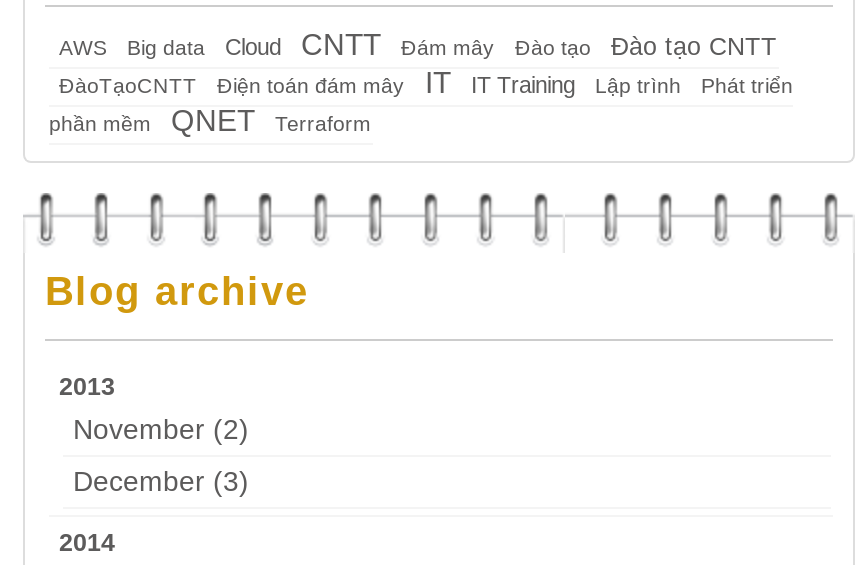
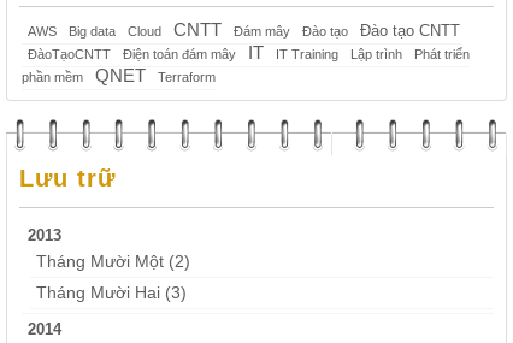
- Blog archive
+ Lưu trữ

- November (2)
+ Tháng Mười Một (2)

- December (3)
+ Tháng Mười Hai (3)
